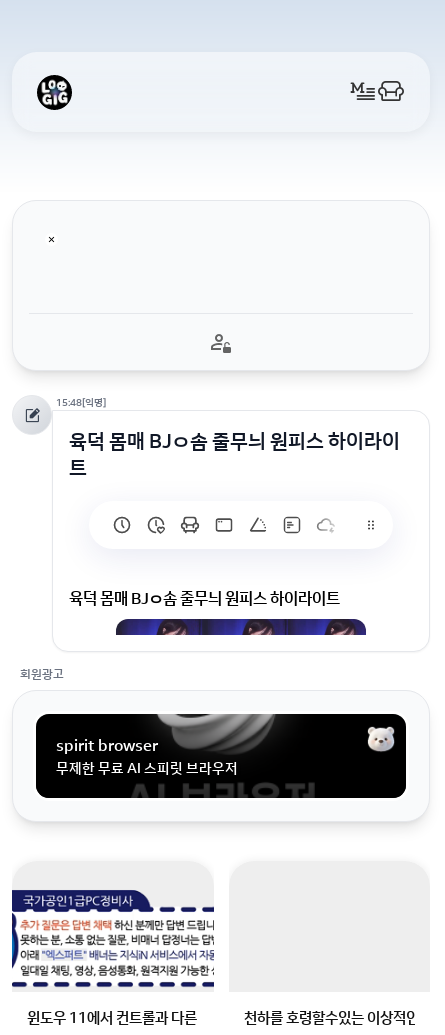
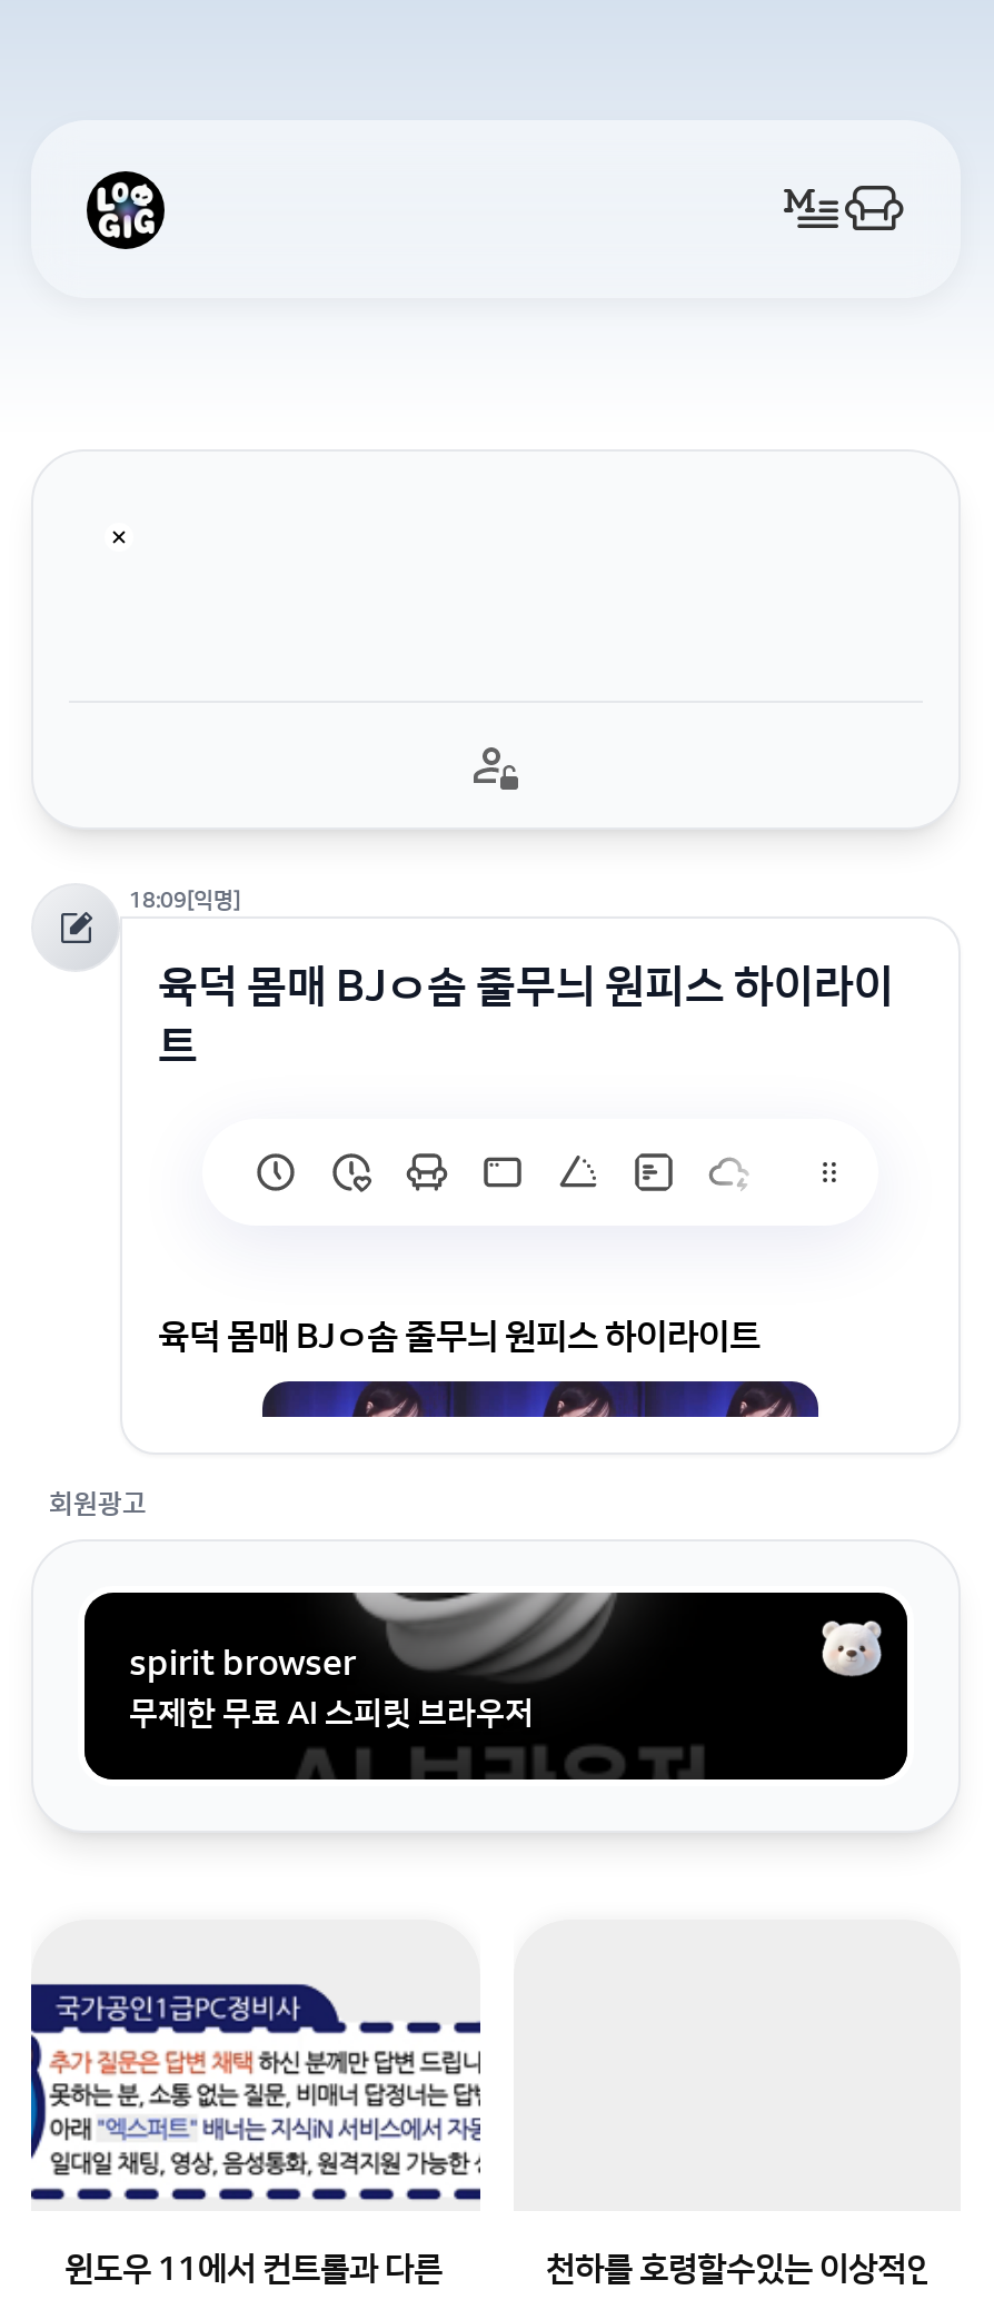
- 15:48[익명]
+ 18:09[익명]
